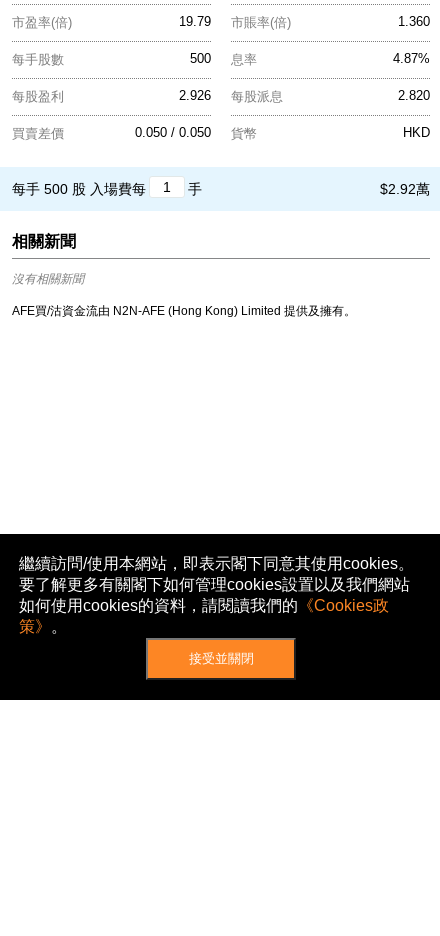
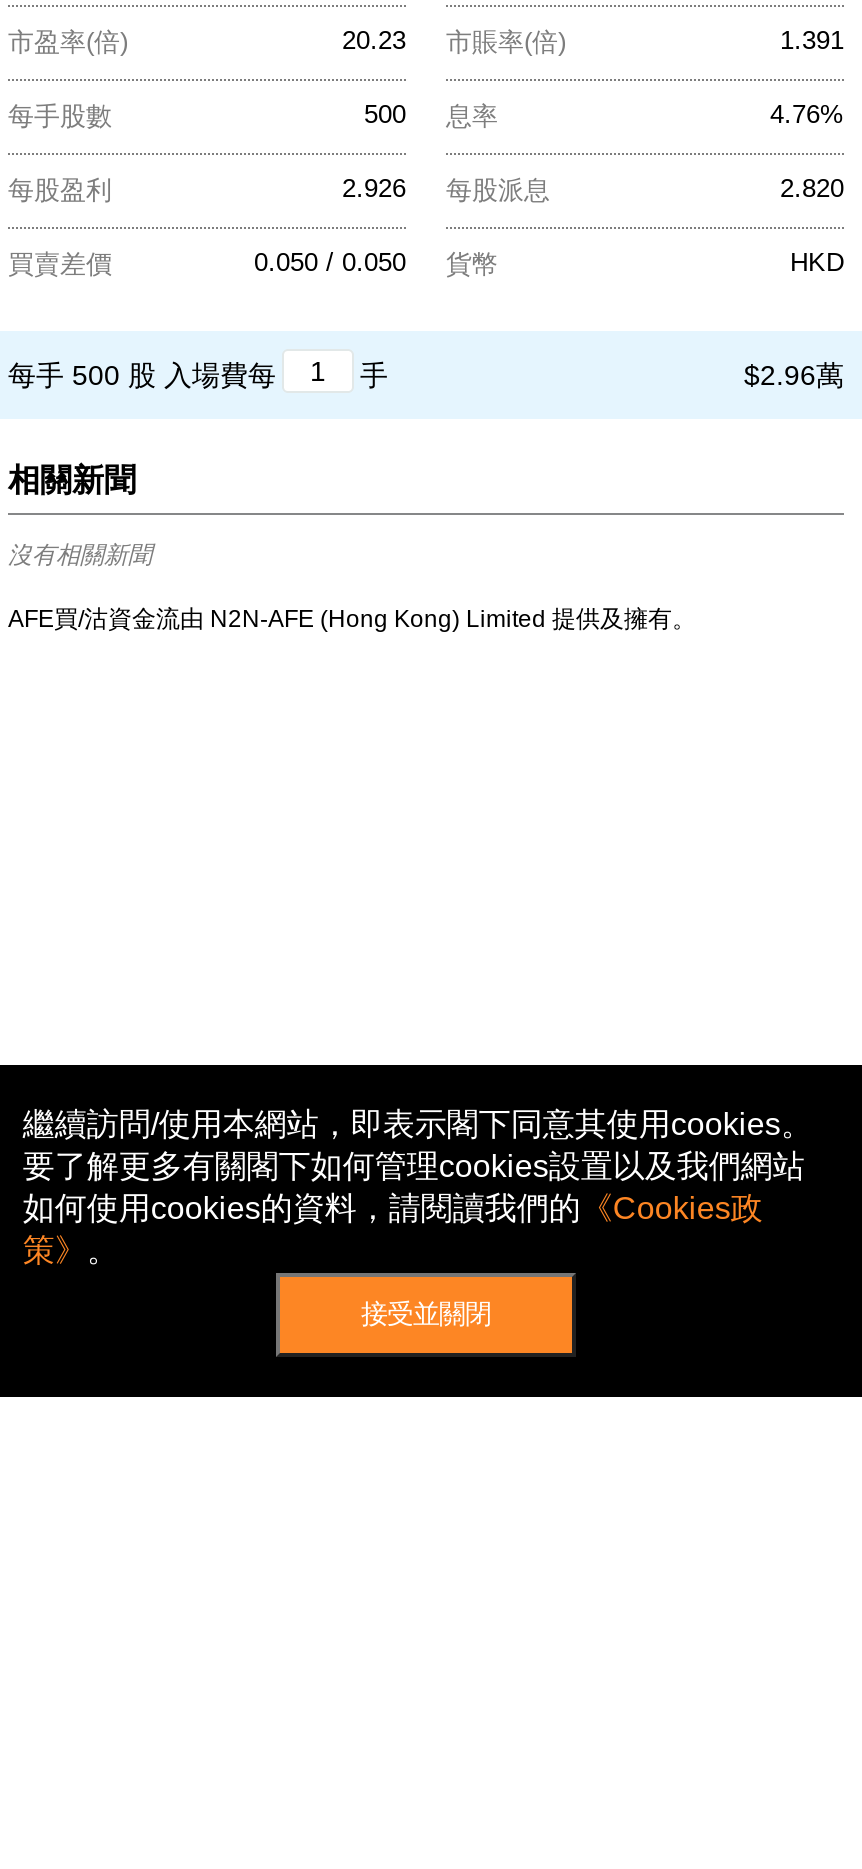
- 19.79 市賬率(倍)
+ 20.23 市賬率(倍)

- 1.360
+ 1.391

- 4.87%
+ 4.76%

- $2.92萬
+ $2.96萬
